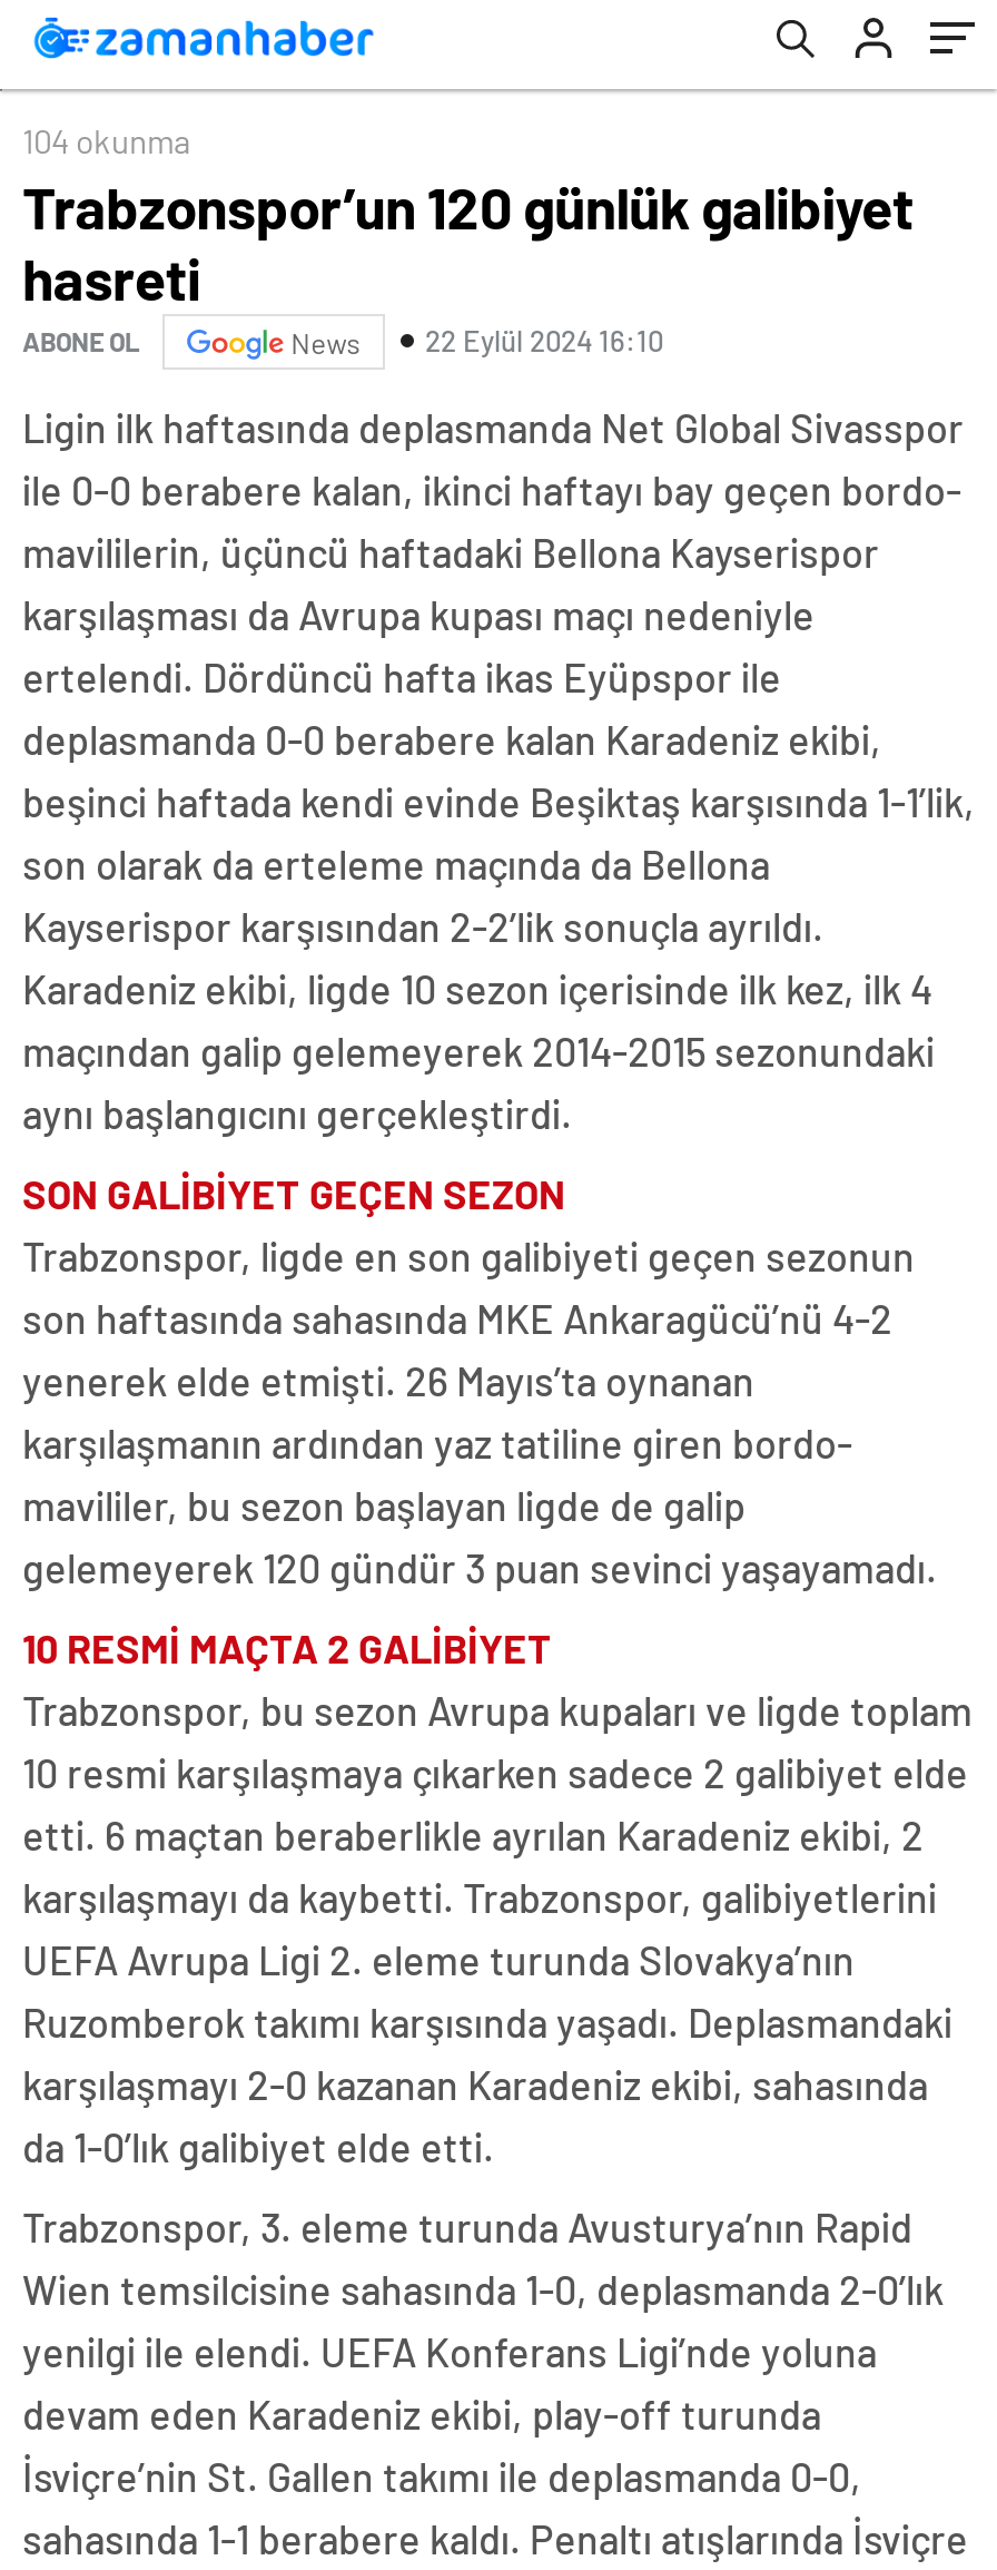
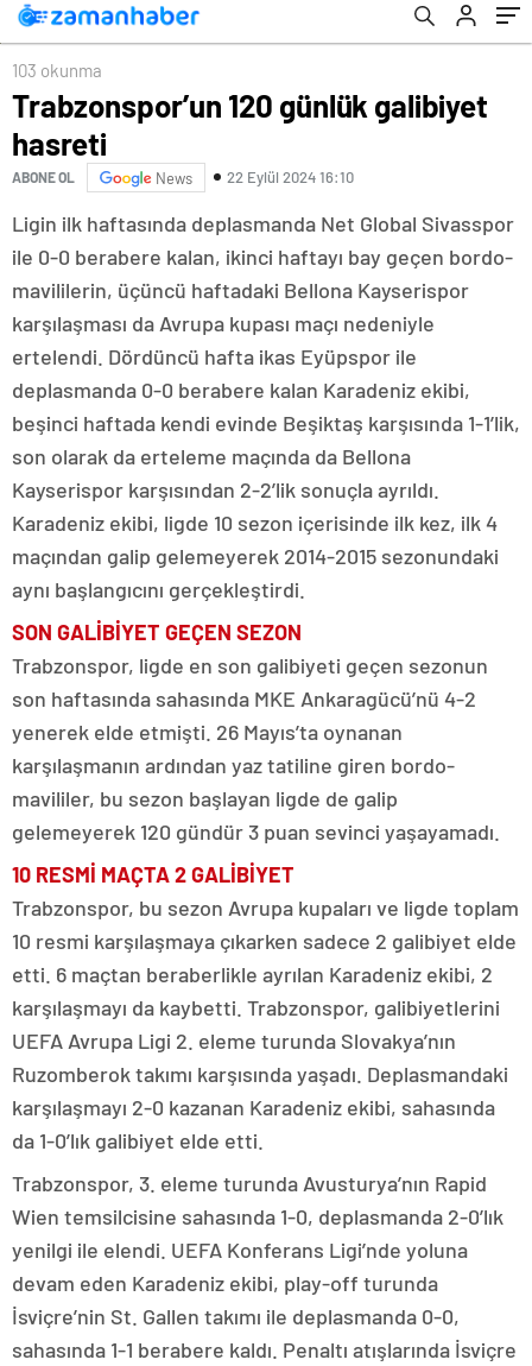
- 104 okunma
+ 103 okunma
